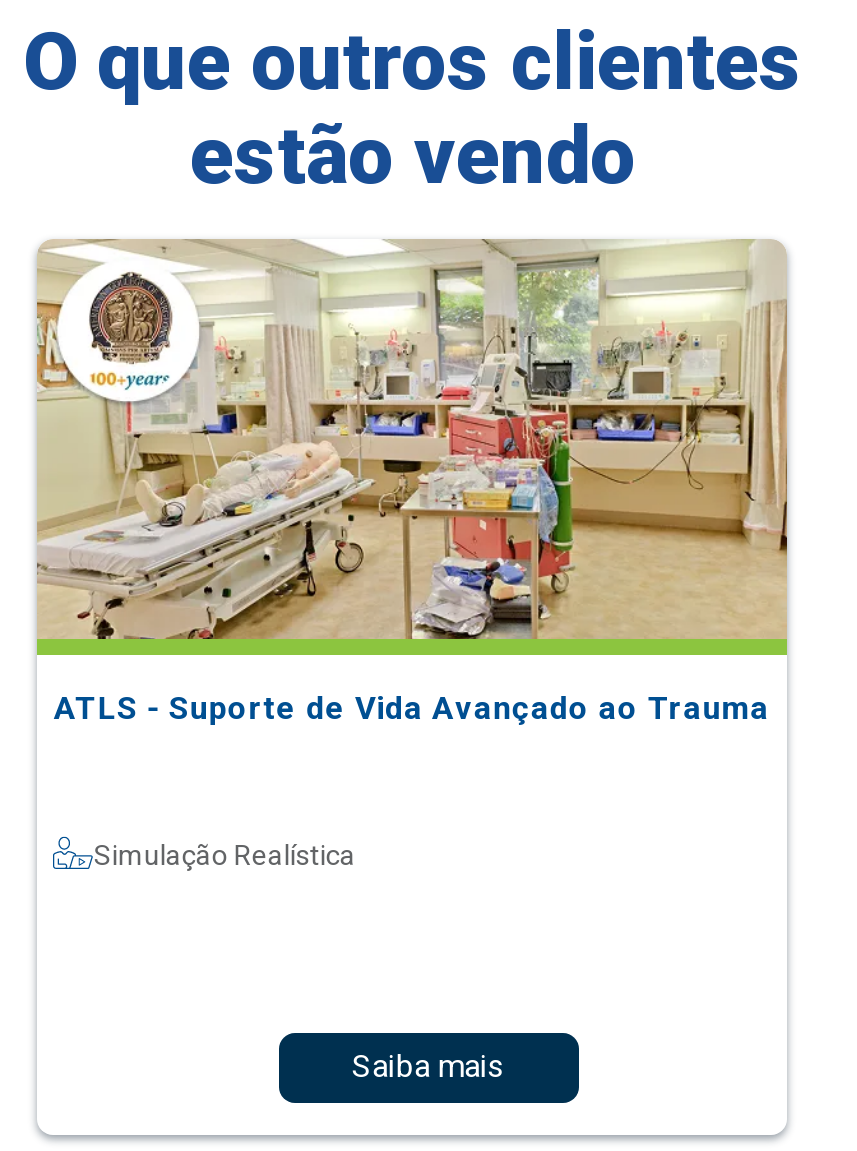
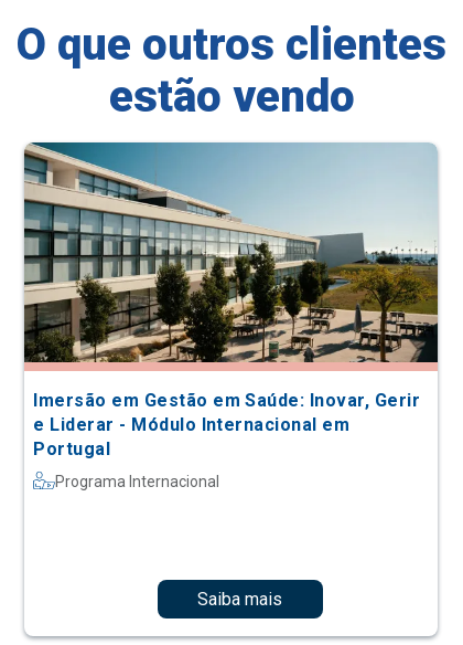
- [image]
- ATLS - Suporte de Vida Avançado ao Trauma
+ [image]
+ Imersão em Gestão em Saúde: Inovar, Gerir
+ e Liderar - Módulo Internacional em
+ Portugal

- Simulação Realística
+ Programa Internacional
